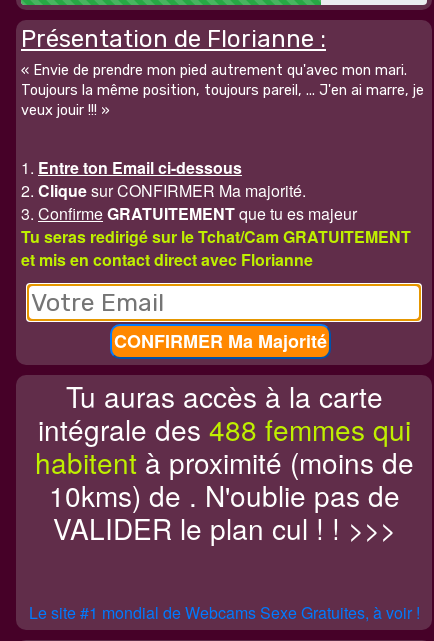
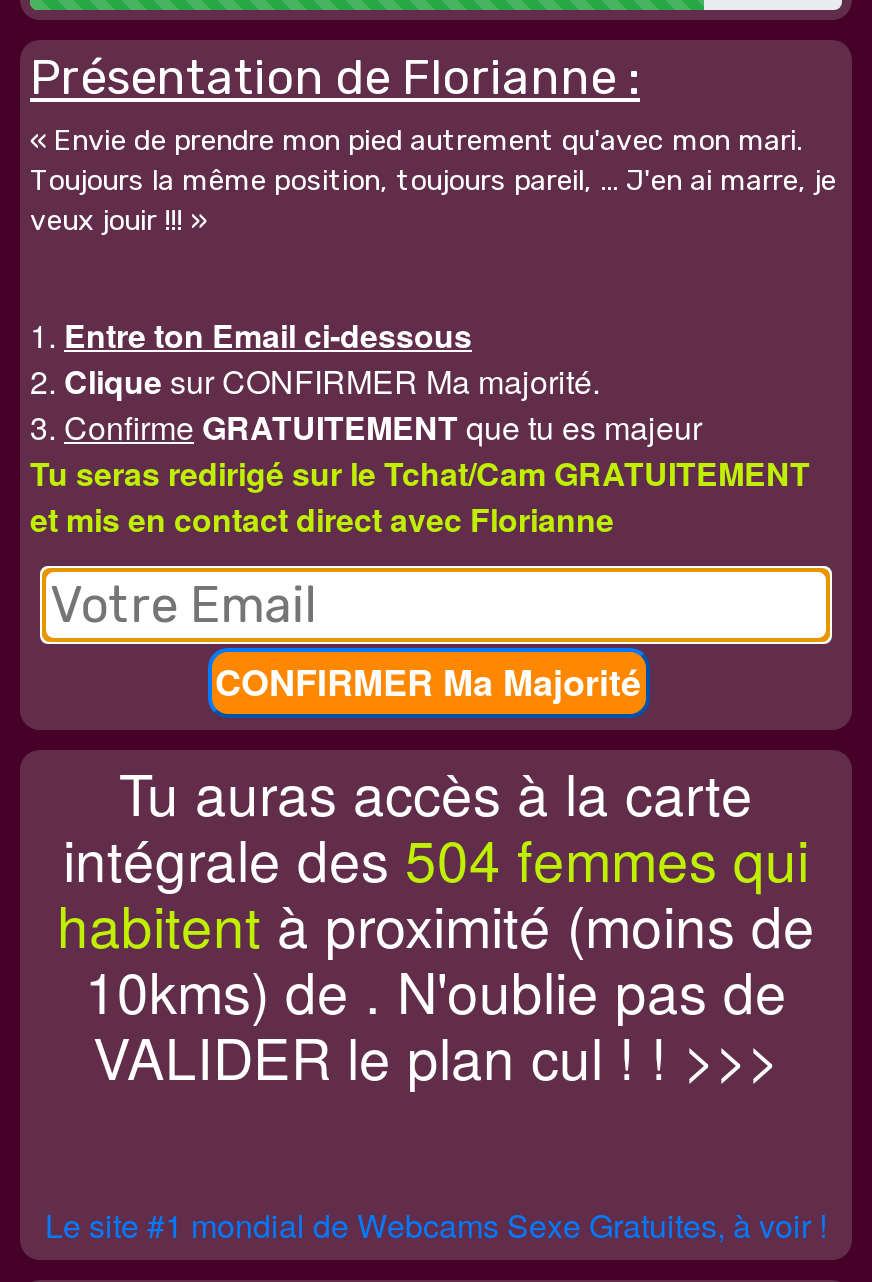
- intégrale des488 femmes qui
+ intégrale des504 femmes qui
